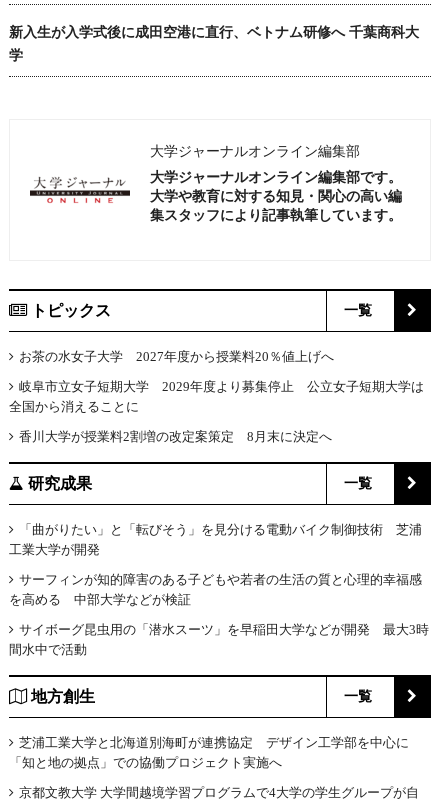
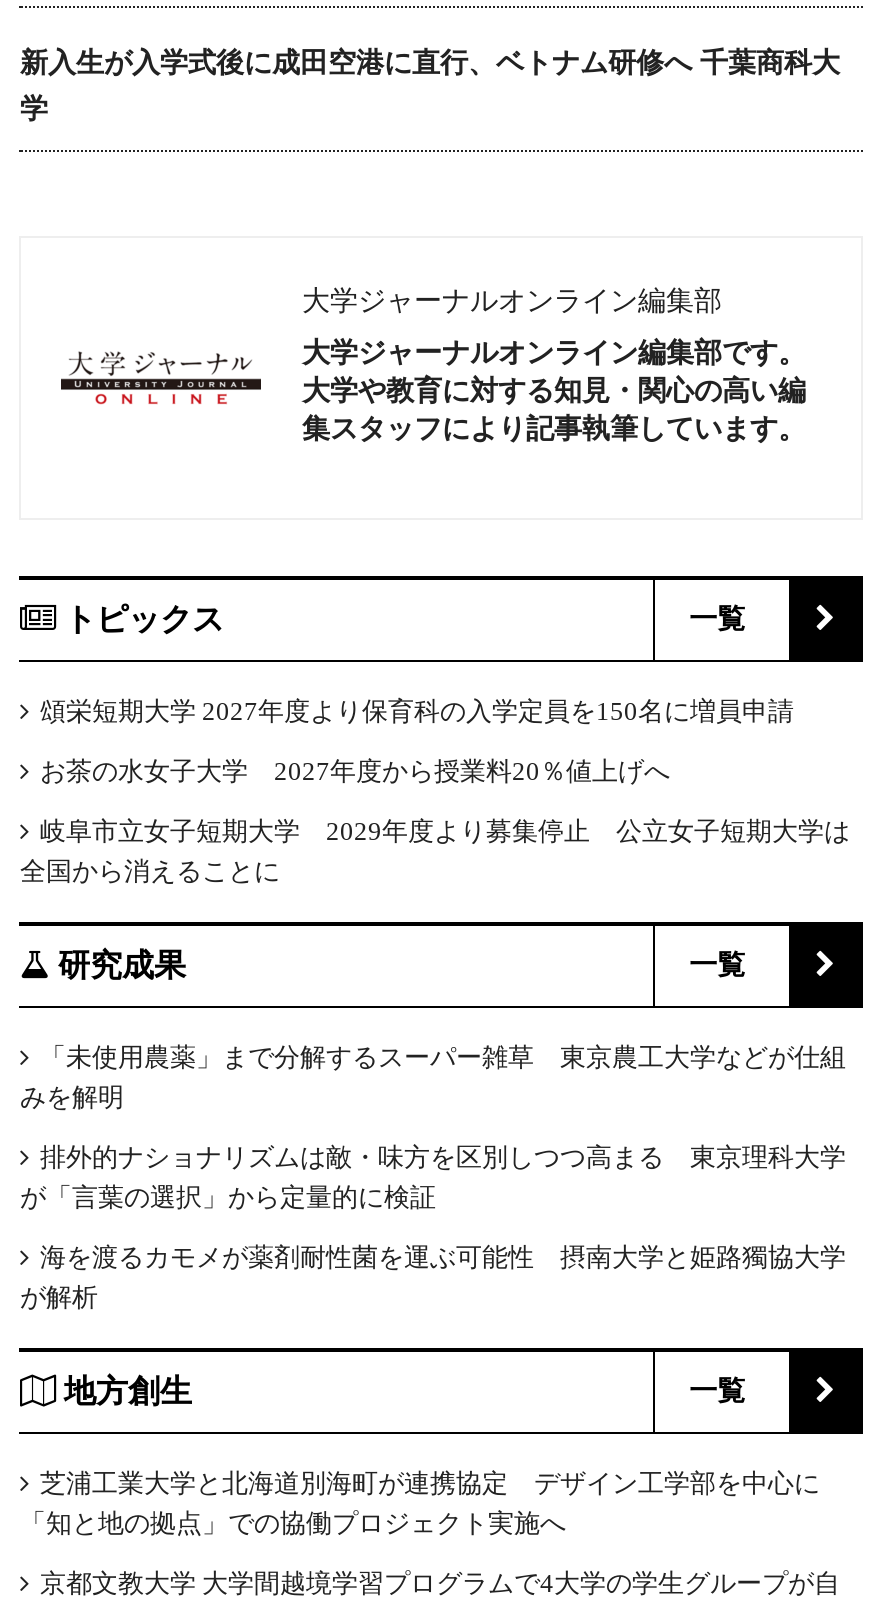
+ 頌栄短期大学 2027年度より保育科の入学定員を150名に増員申請

moved down: お茶の水女子大学 2027年度から授業料20％値上げへ | 岐阜市立女子短期大学 2029年度より募集停止 公立女子短期大学は | 全国から消えることに

- 香川大学が授業料2割増の改定案策定 8月末に決定へ

- 「曲がりたい」と「転びそう」を見分ける電動バイク制御技術 芝浦
- 工業大学が開発
+ 「未使用農薬」まで分解するスーパー雑草 東京農工大学などが仕組
+ みを解明

- サーフィンが知的障害のある子どもや若者の生活の質と心理的幸福感
- を高める 中部大学などが検証
+ 排外的ナショナリズムは敵・味方を区別しつつ高まる 東京理科大学
+ が「言葉の選択」から定量的に検証

- サイボーグ昆虫用の「潜水スーツ」を早稲田大学などが開発 最大3時
- 間水中で活動
+ 海を渡るカモメが薬剤耐性菌を運ぶ可能性 摂南大学と姫路獨協大学
+ が解析
